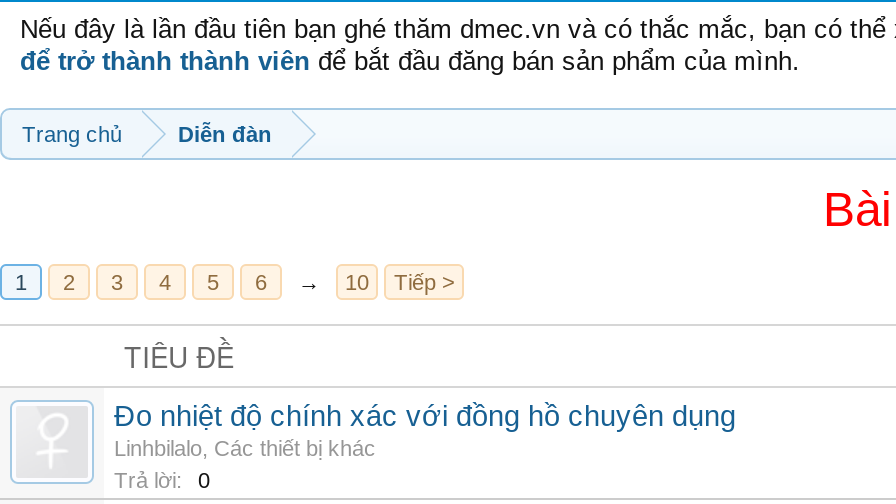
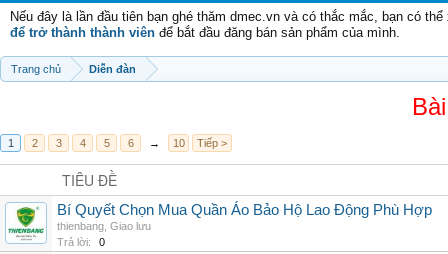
+ [image]

- Đo nhiệt độ chính xác với đồng hồ chuyên dụng
- Linhbilalo, Các thiết bị khác
+ Bí Quyết Chọn Mua Quần Áo Bảo Hộ Lao Động Phù Hợp
+ thienbang, Giao lưu
